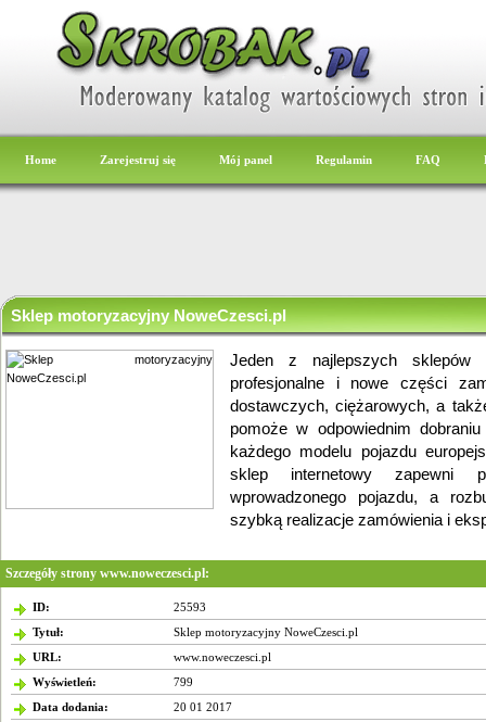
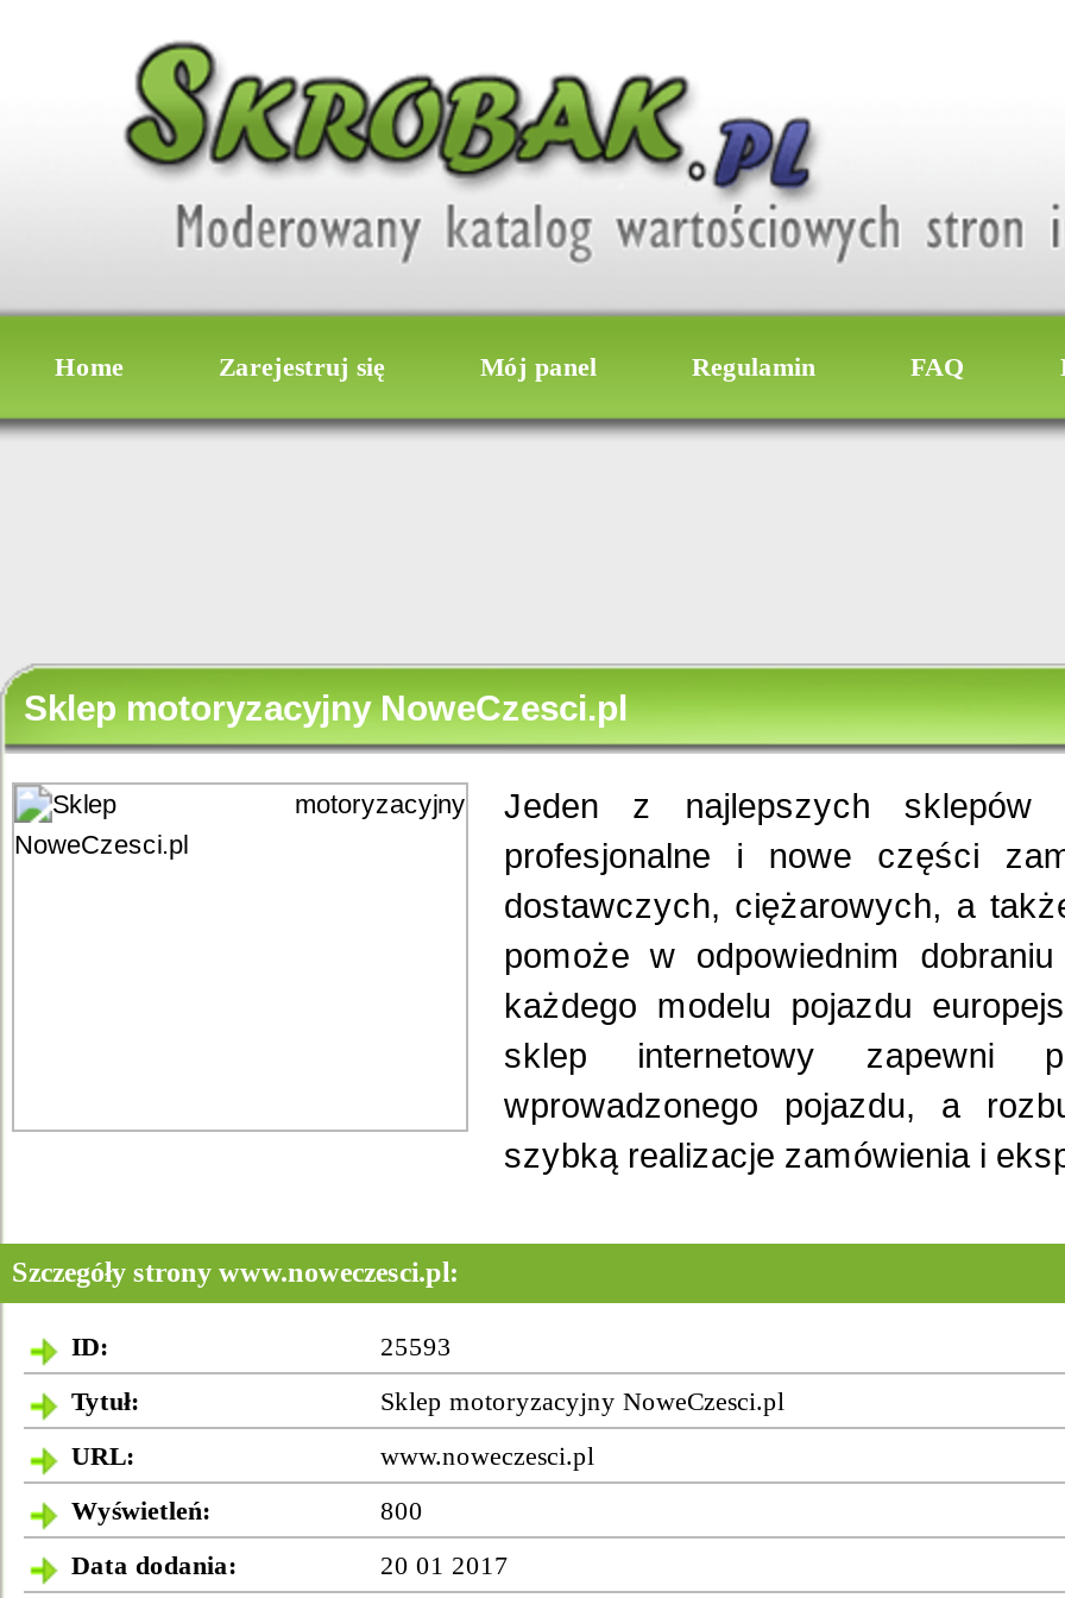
- 799
+ 800
